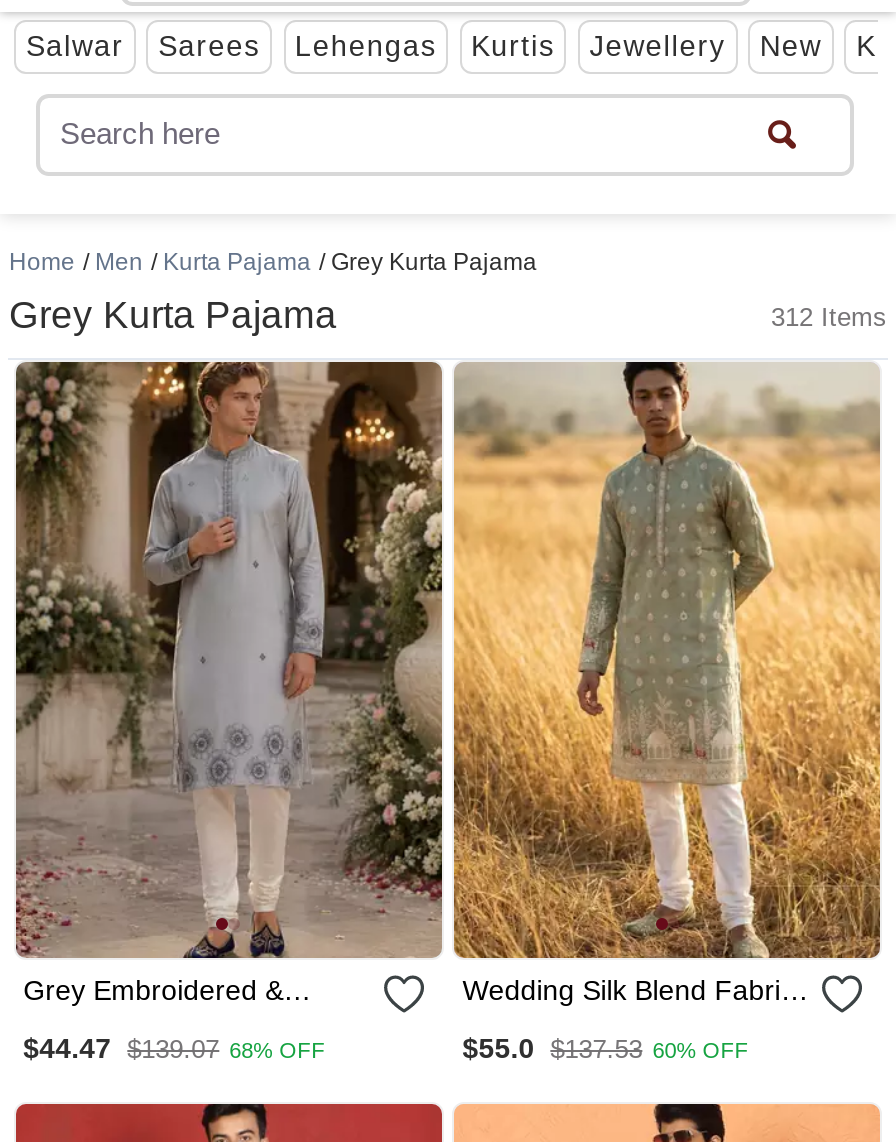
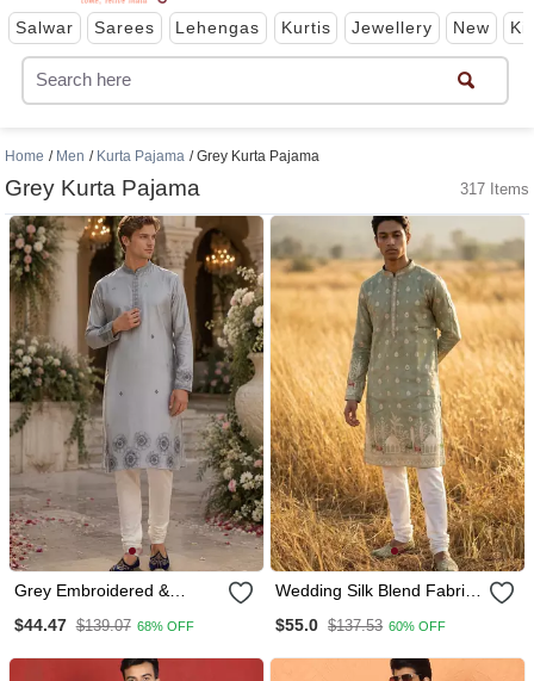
- 312 Items
+ 317 Items
